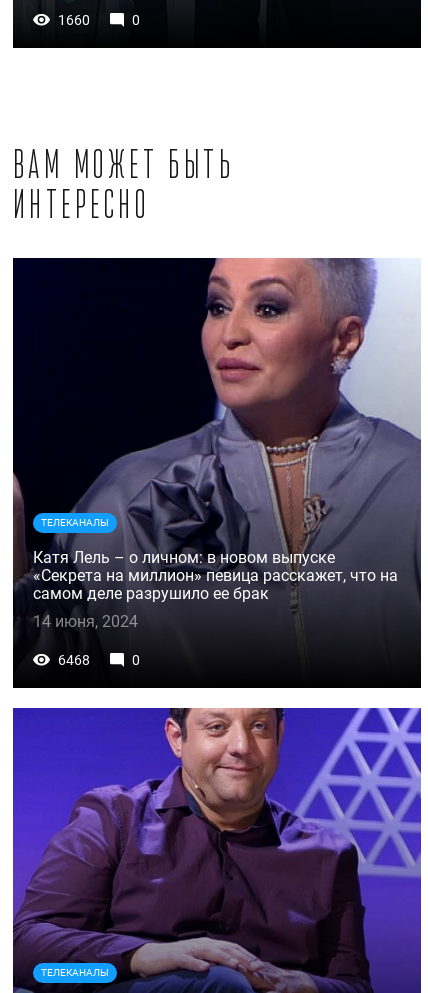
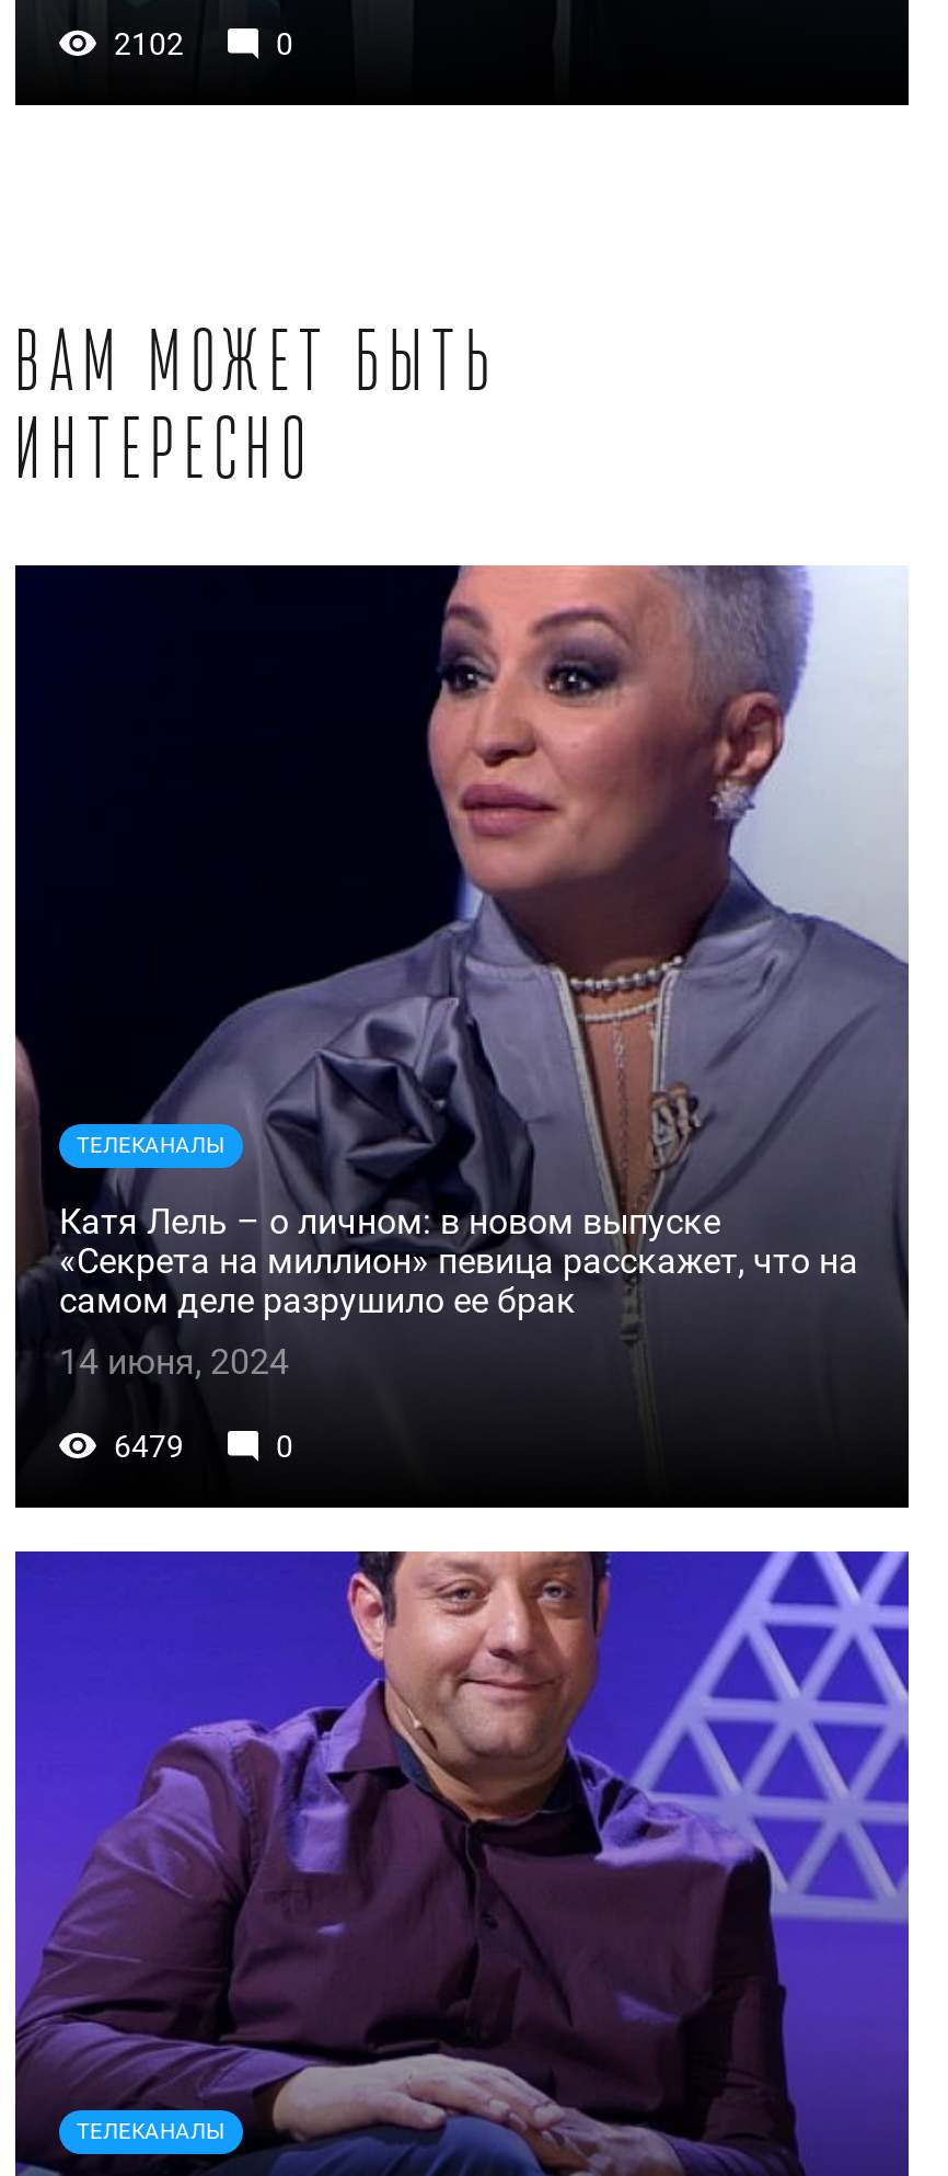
- 1660
+ 2102

- 6468
+ 6479
